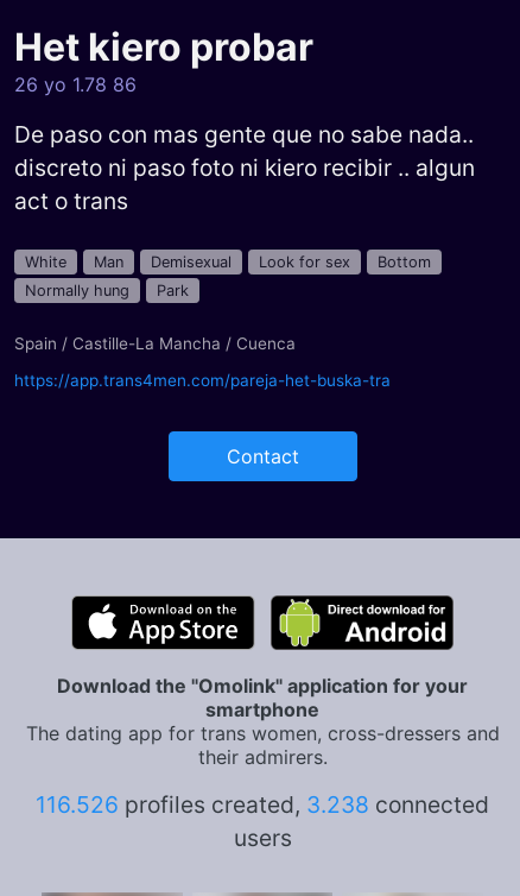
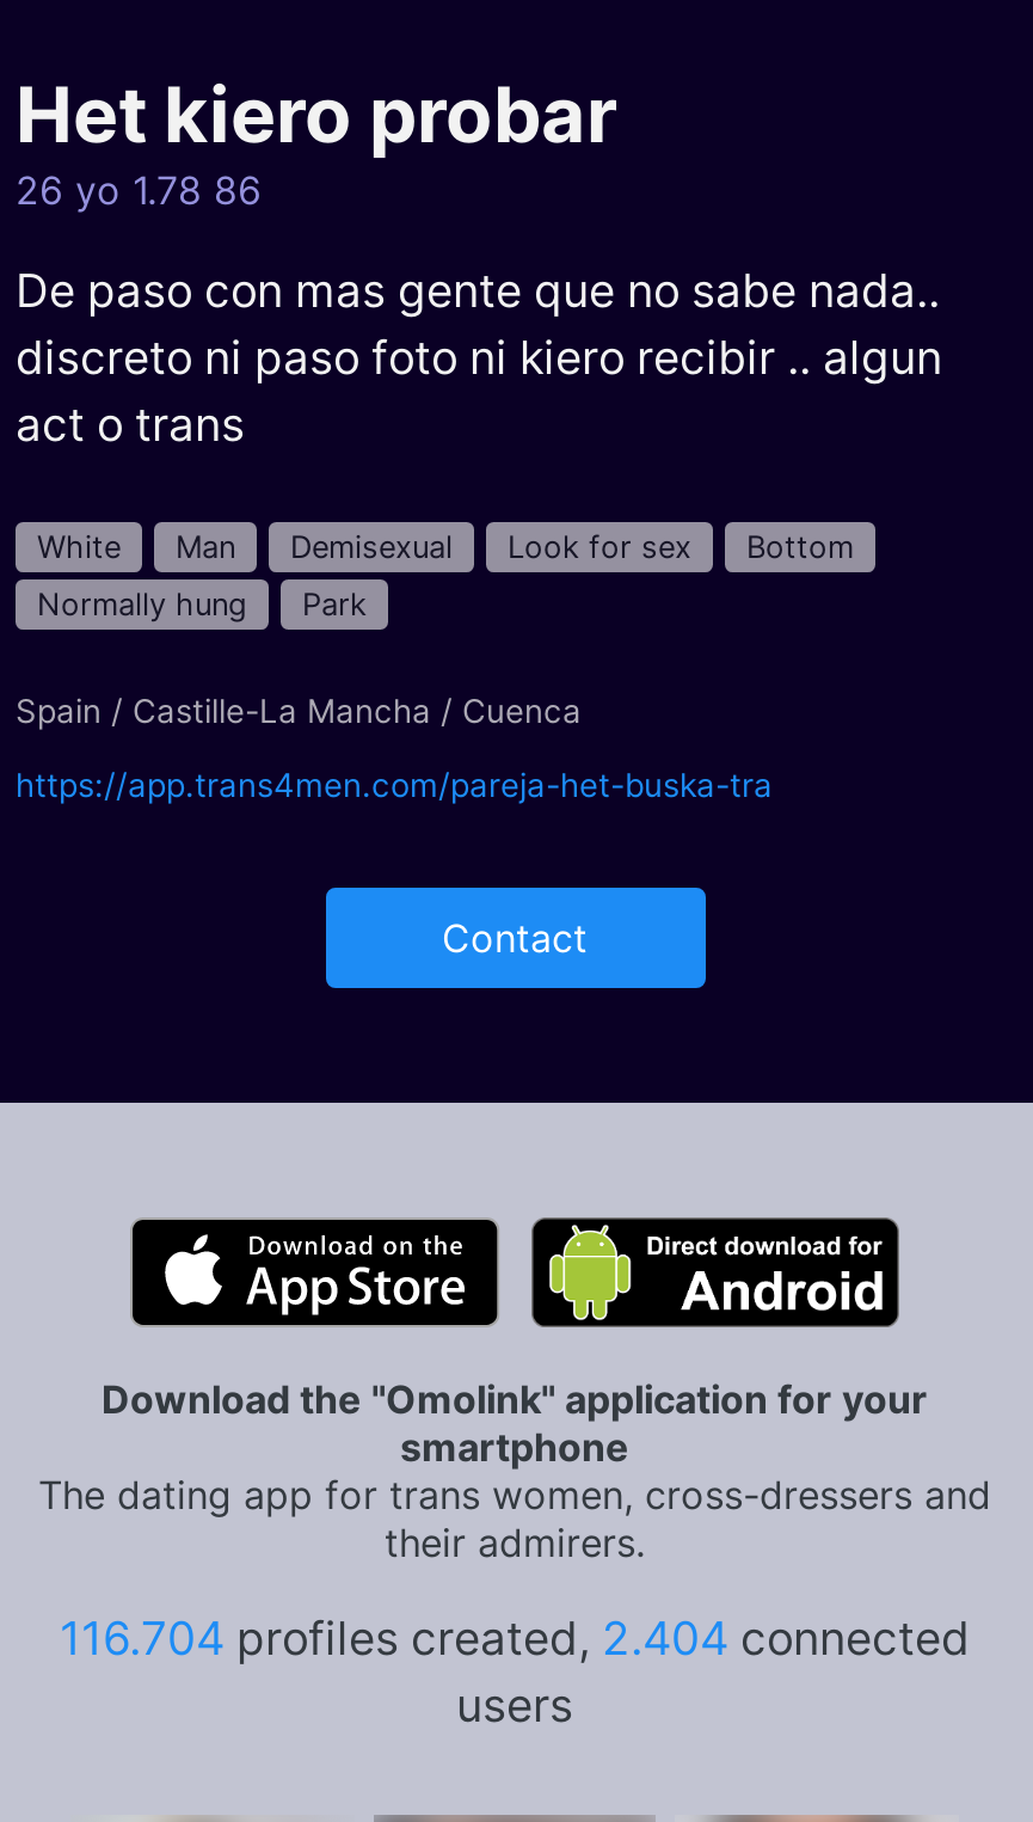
- 116.526 profiles created, 3.238 connected
+ 116.704 profiles created, 2.404 connected
